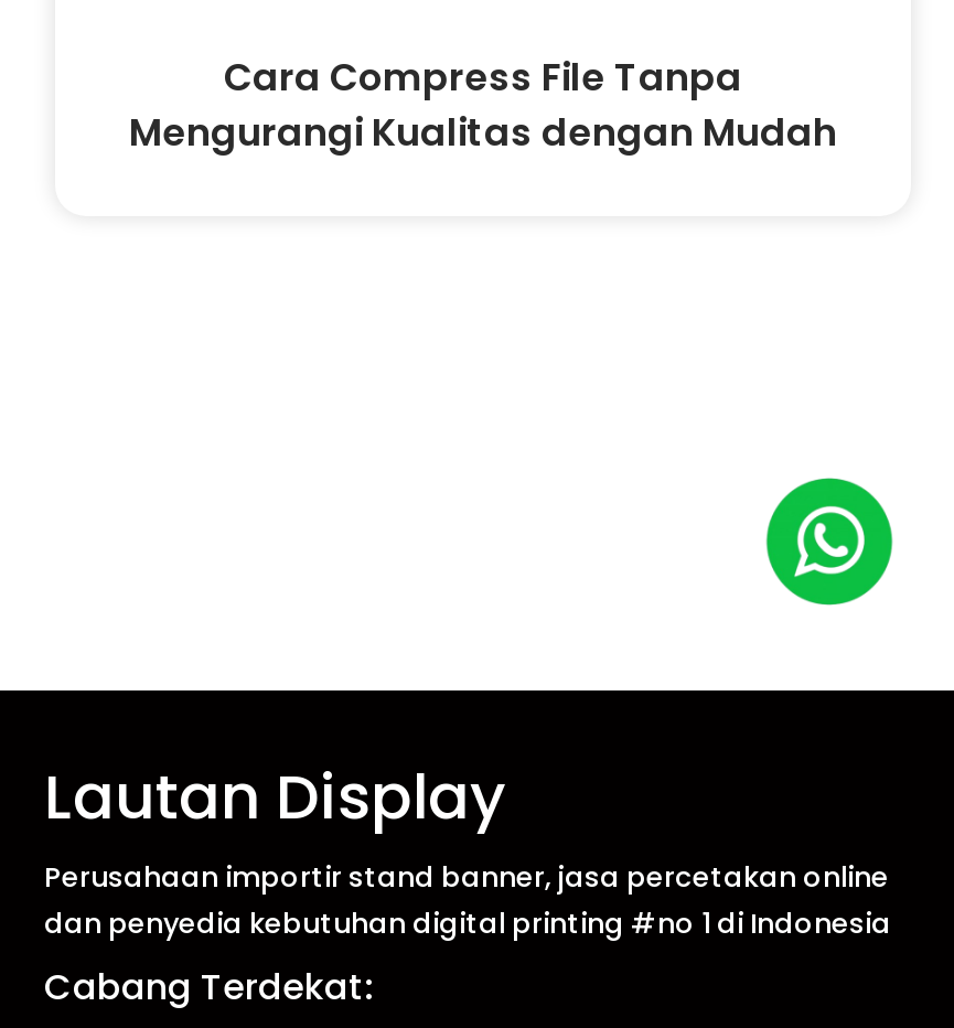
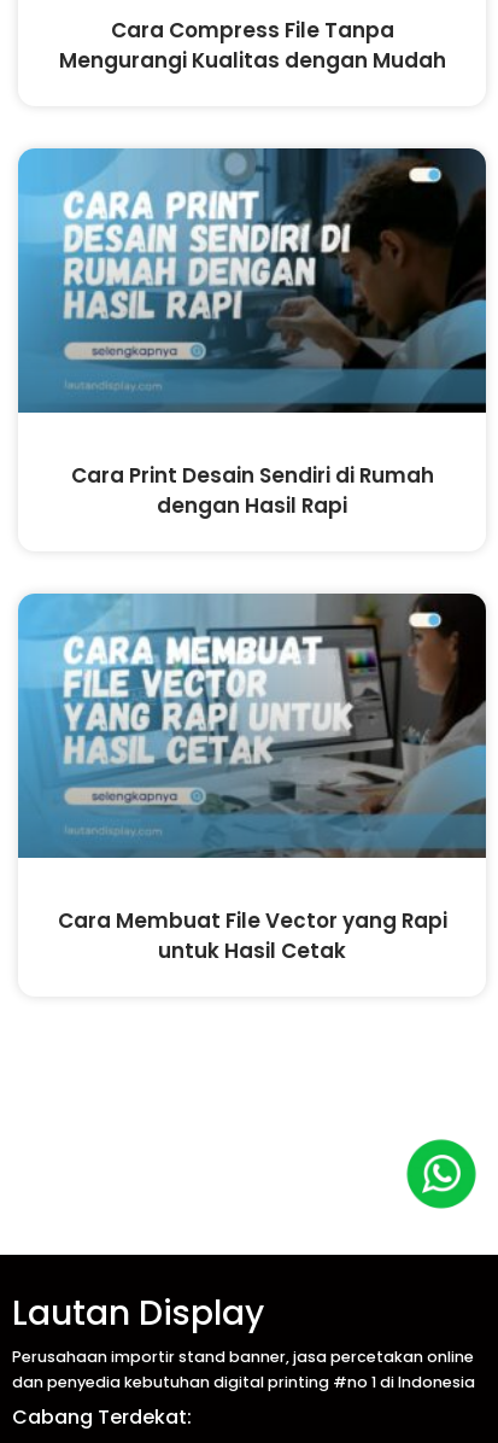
+ [image]
+ Cara Print Desain Sendiri di Rumah
+ dengan Hasil Rapi

+ [image]
+ Cara Membuat File Vector yang Rapi
+ untuk Hasil Cetak
